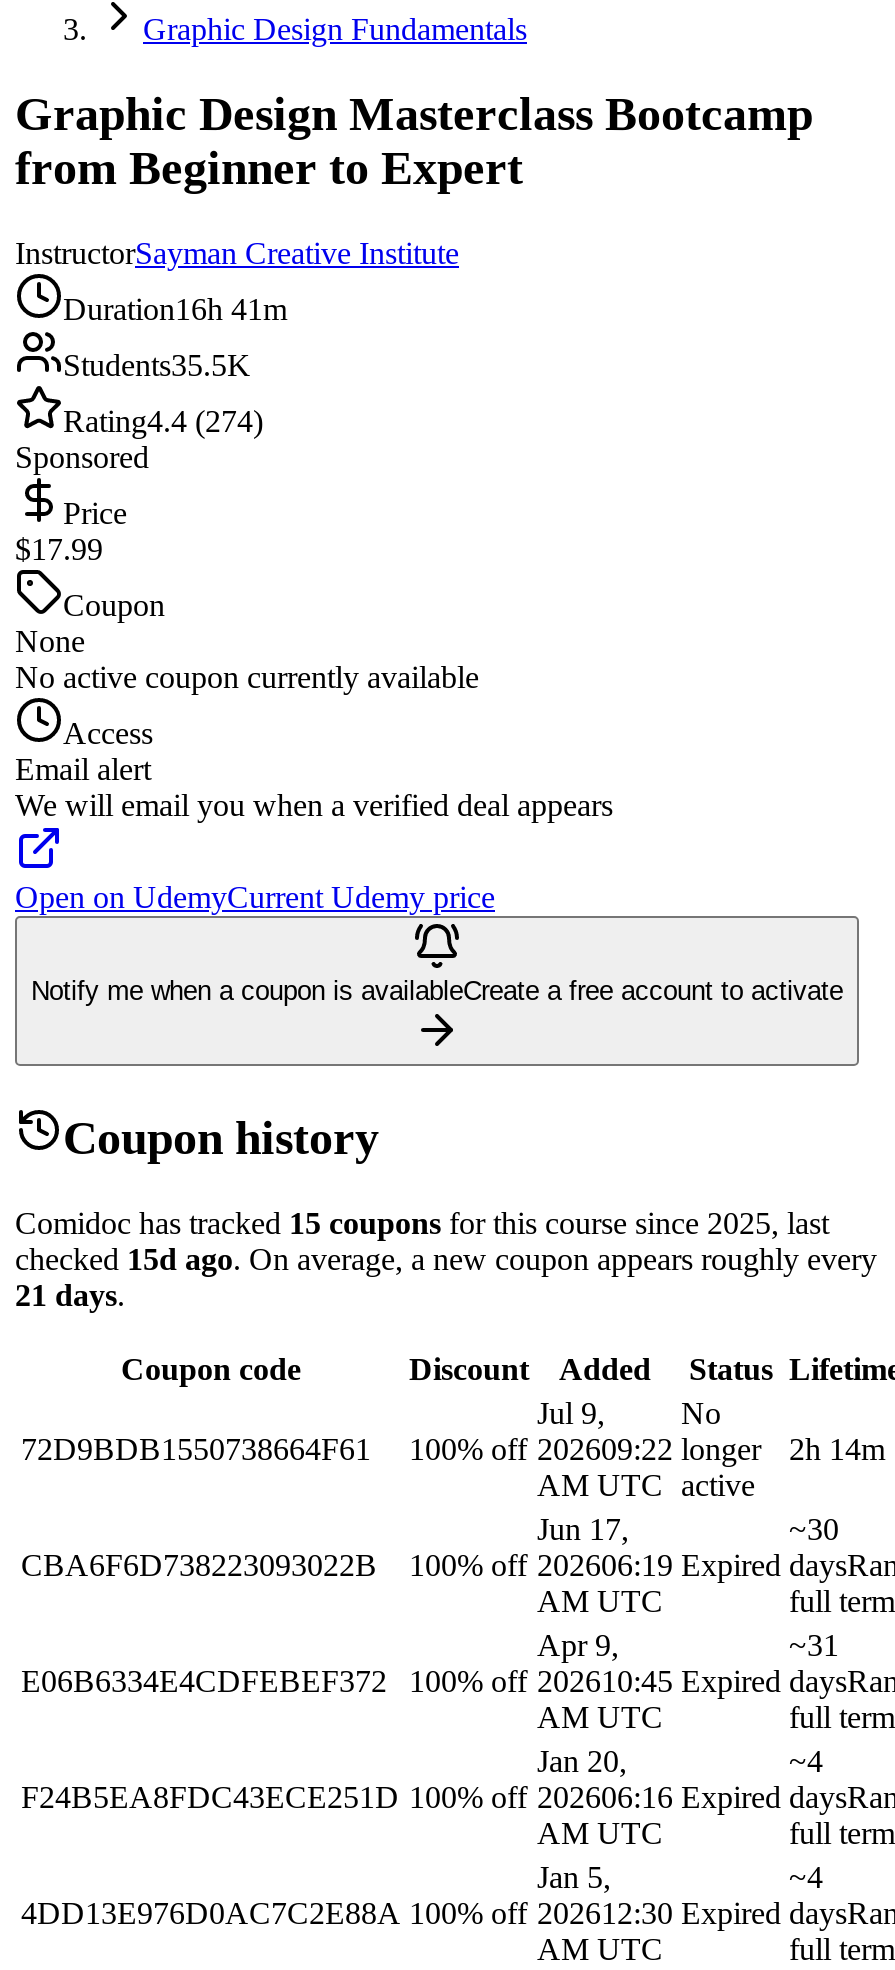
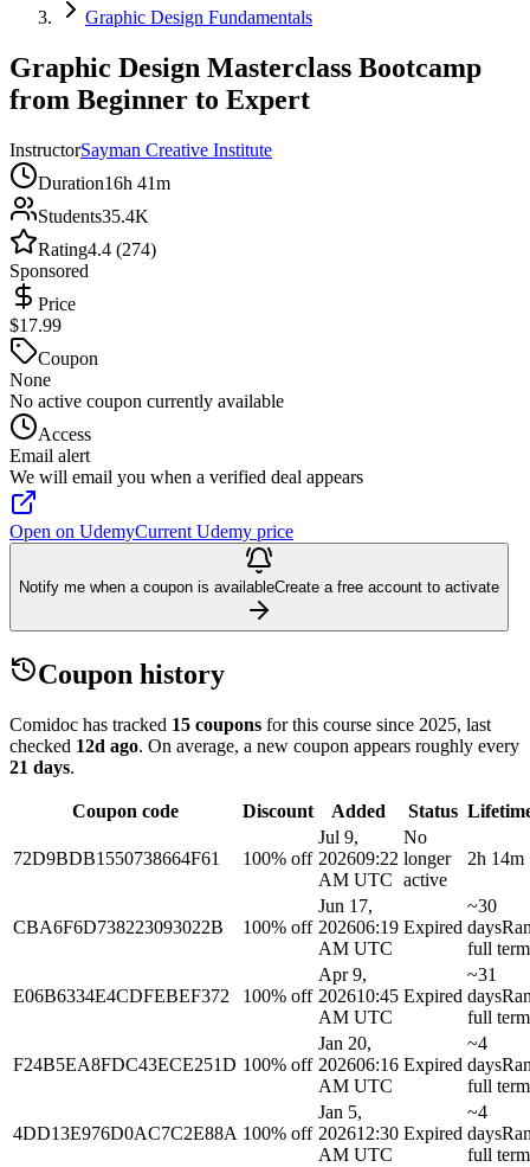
- Students35.5K
+ Students35.4K

- checked 15d ago. On average, a new coupon appears roughly every
+ checked 12d ago. On average, a new coupon appears roughly every
